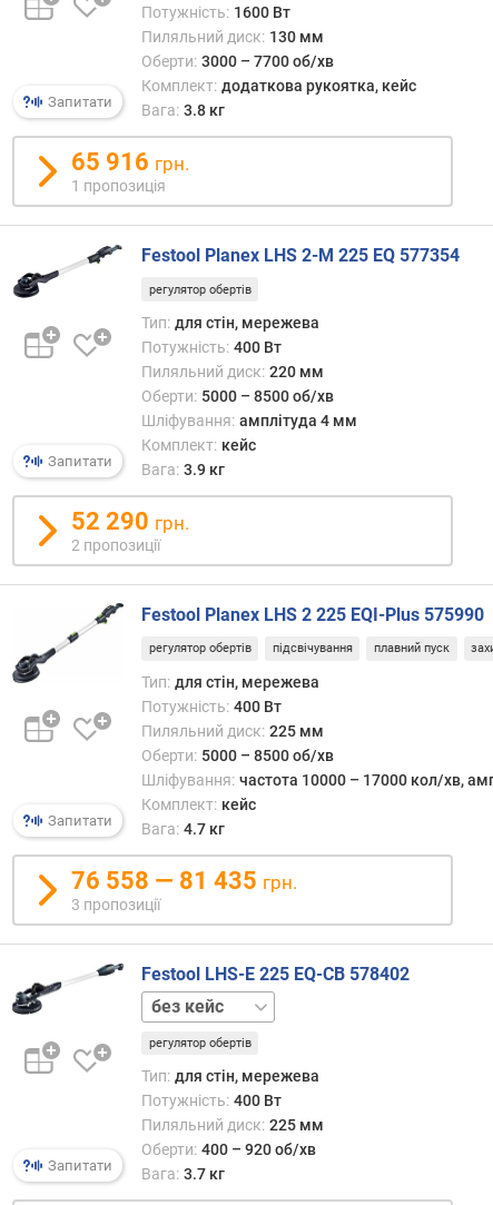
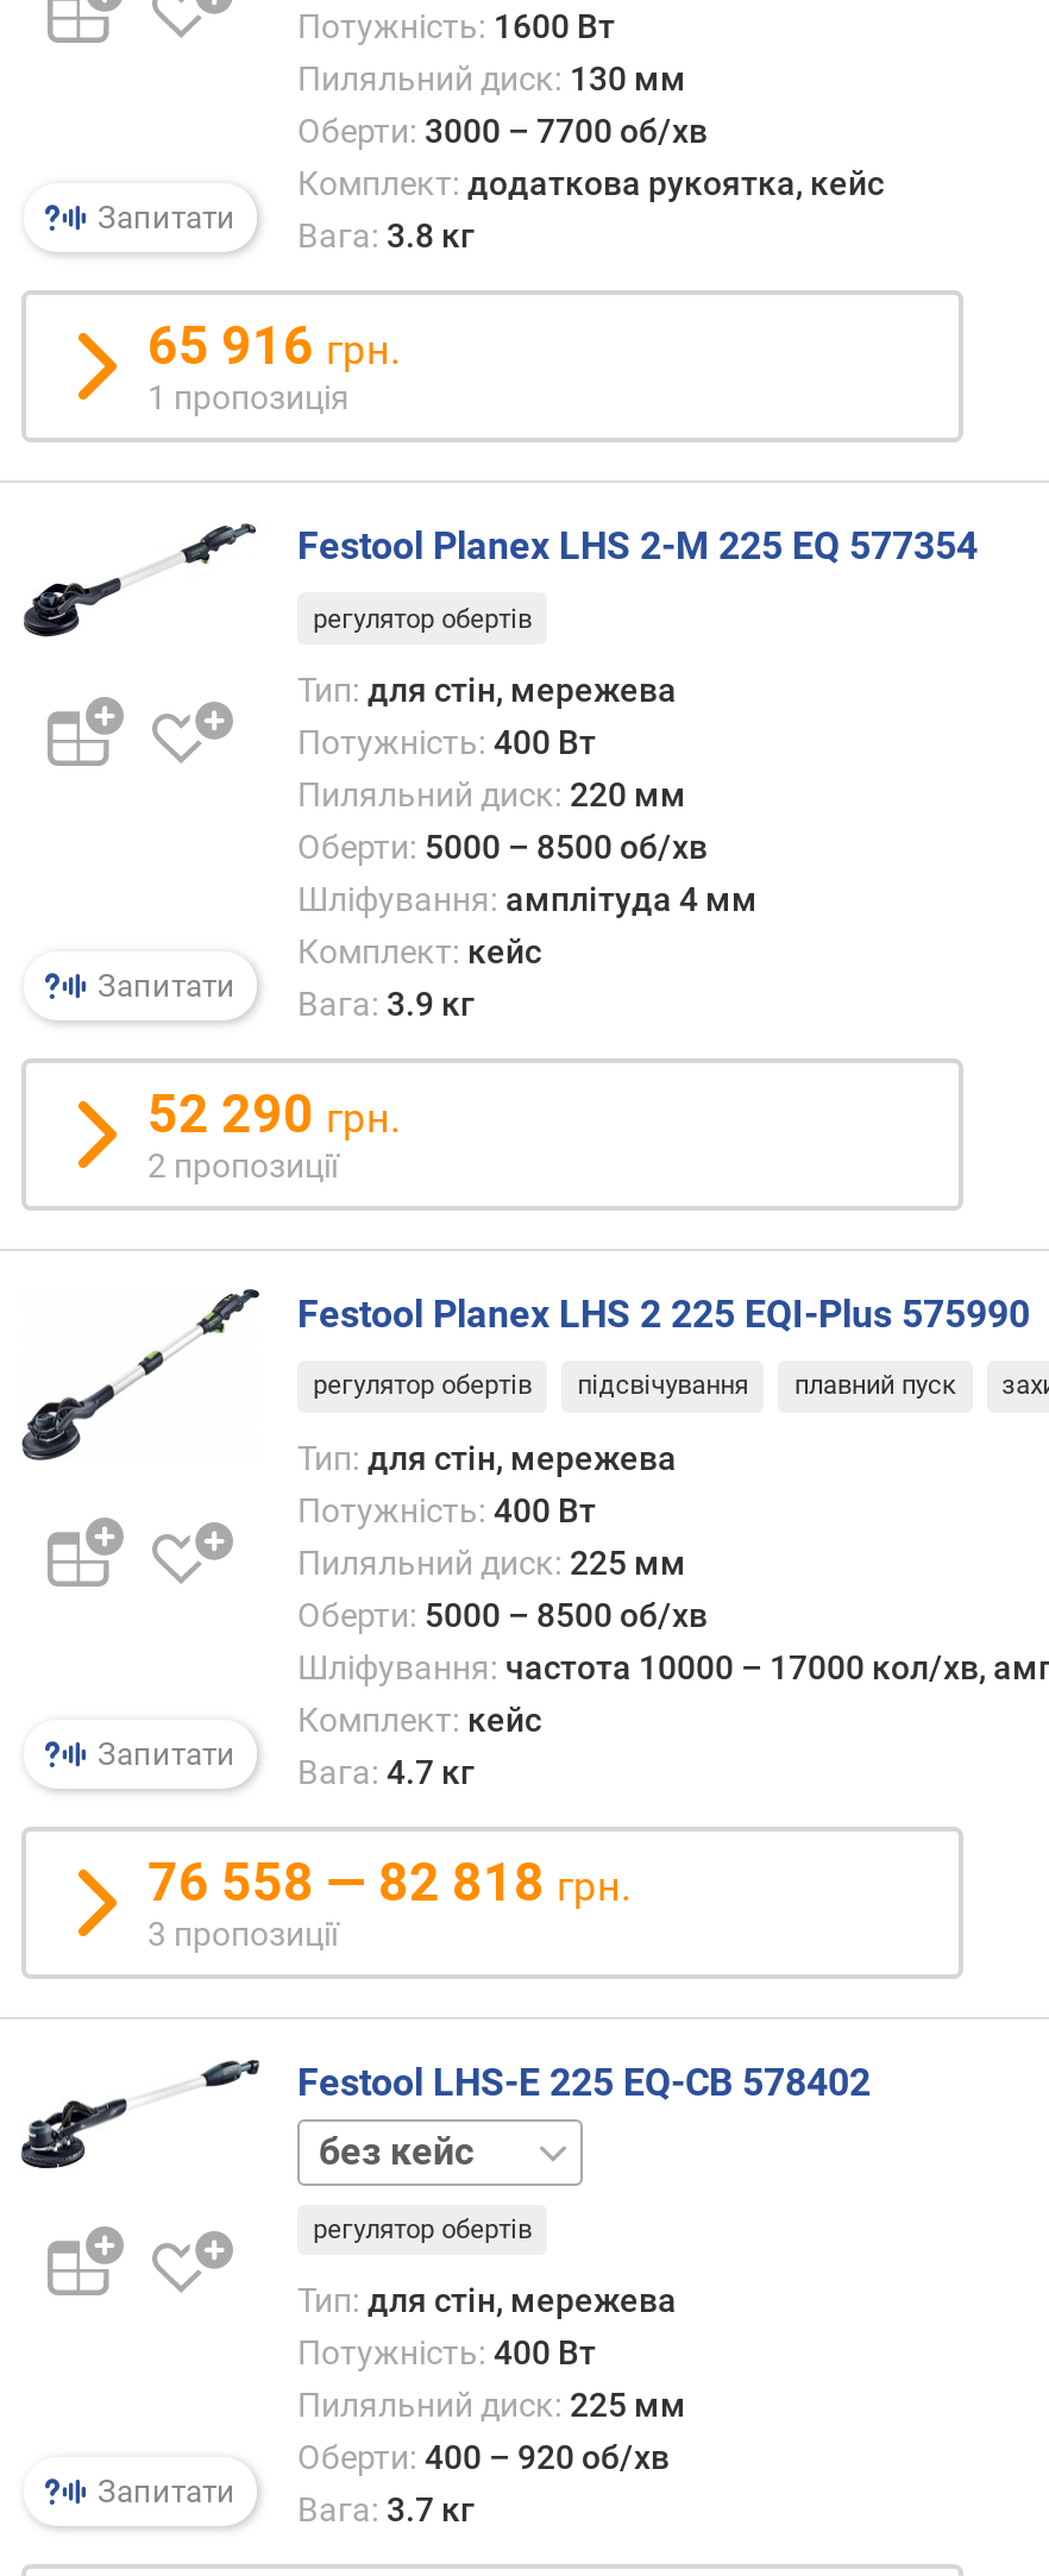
- 76 558 — 81 435 грн.
+ 76 558 — 82 818 грн.
